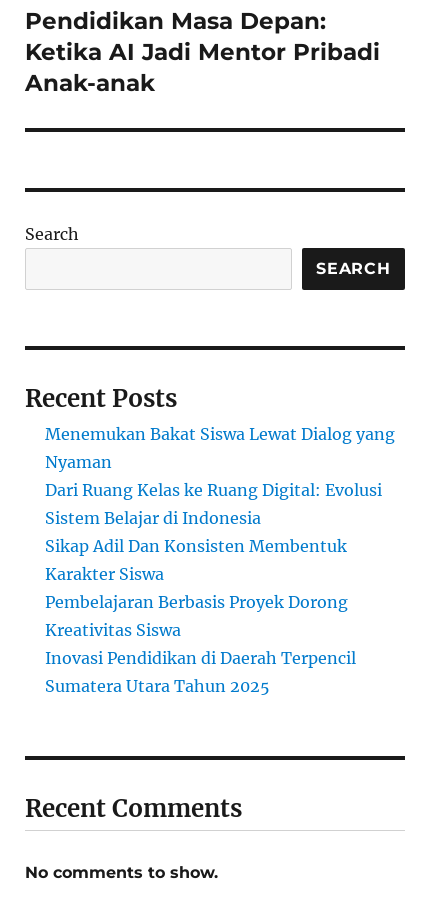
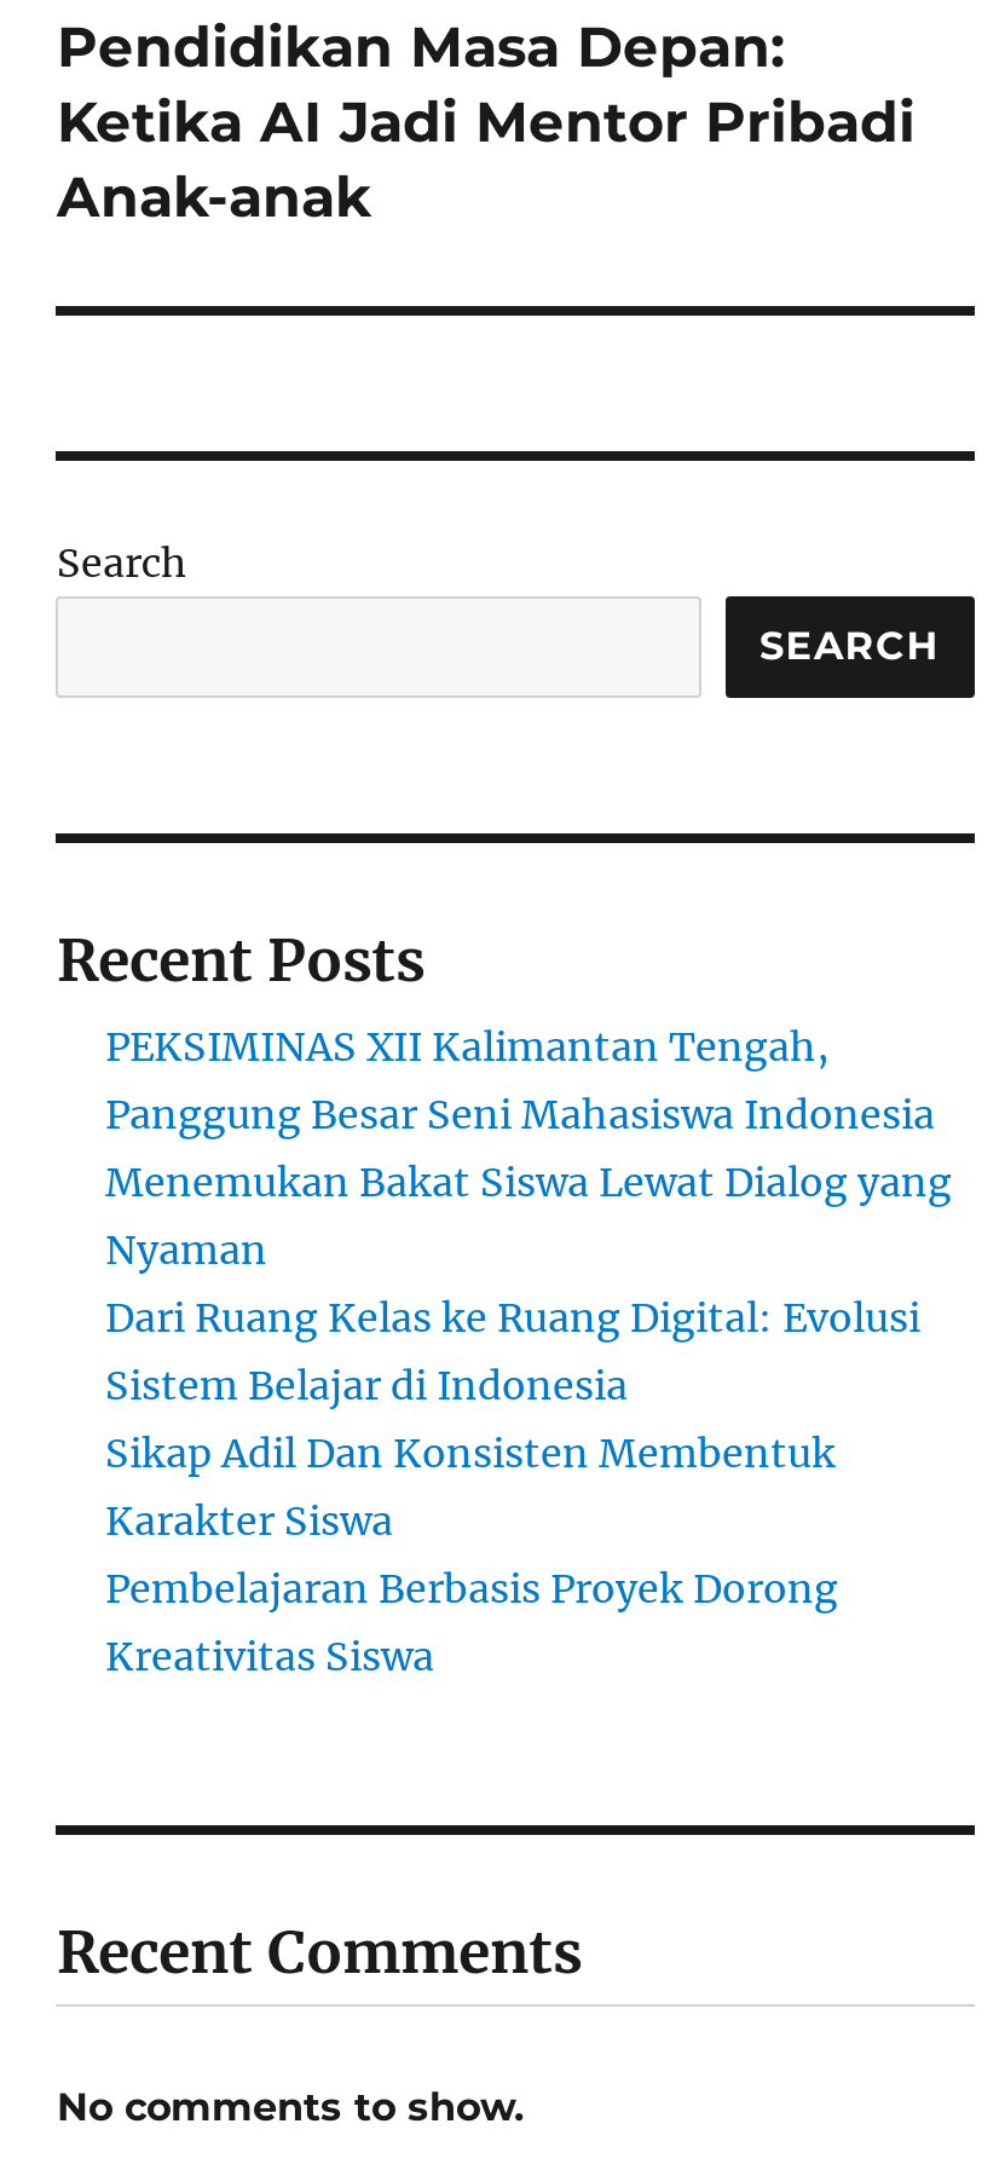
+ PEKSIMINAS XII Kalimantan Tengah,
+ Panggung Besar Seni Mahasiswa Indonesia

moved down: Menemukan Bakat Siswa Lewat Dialog yang | Nyaman | Dari Ruang Kelas ke Ruang Digital: Evolusi | Sistem Belajar di Indonesia | Sikap Adil Dan Konsisten Membentuk | Karakter Siswa | Pembelajaran Berbasis Proyek Dorong | Kreativitas Siswa

- Inovasi Pendidikan di Daerah Terpencil
- Sumatera Utara Tahun 2025
